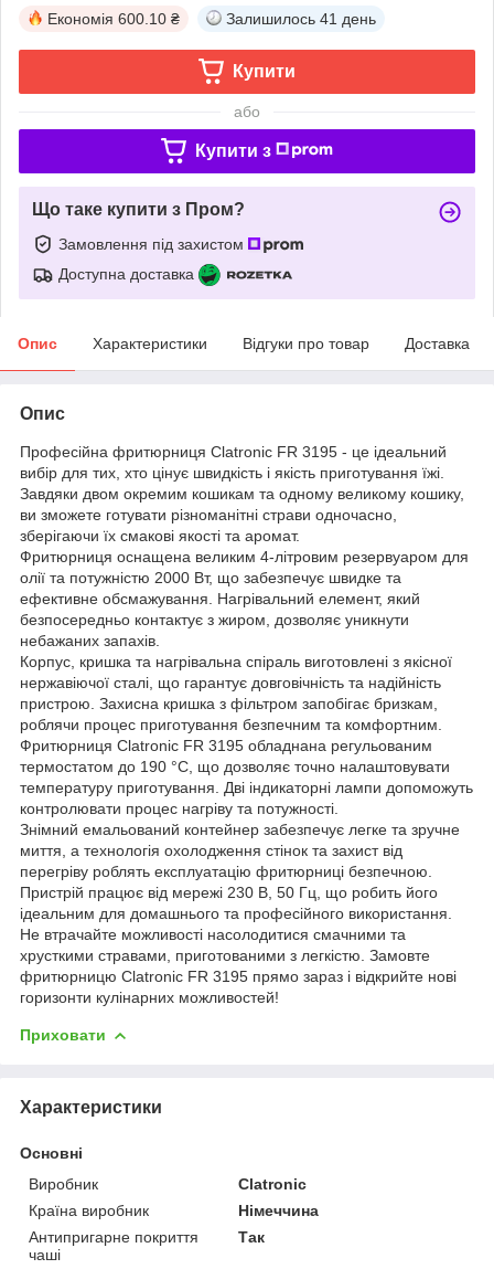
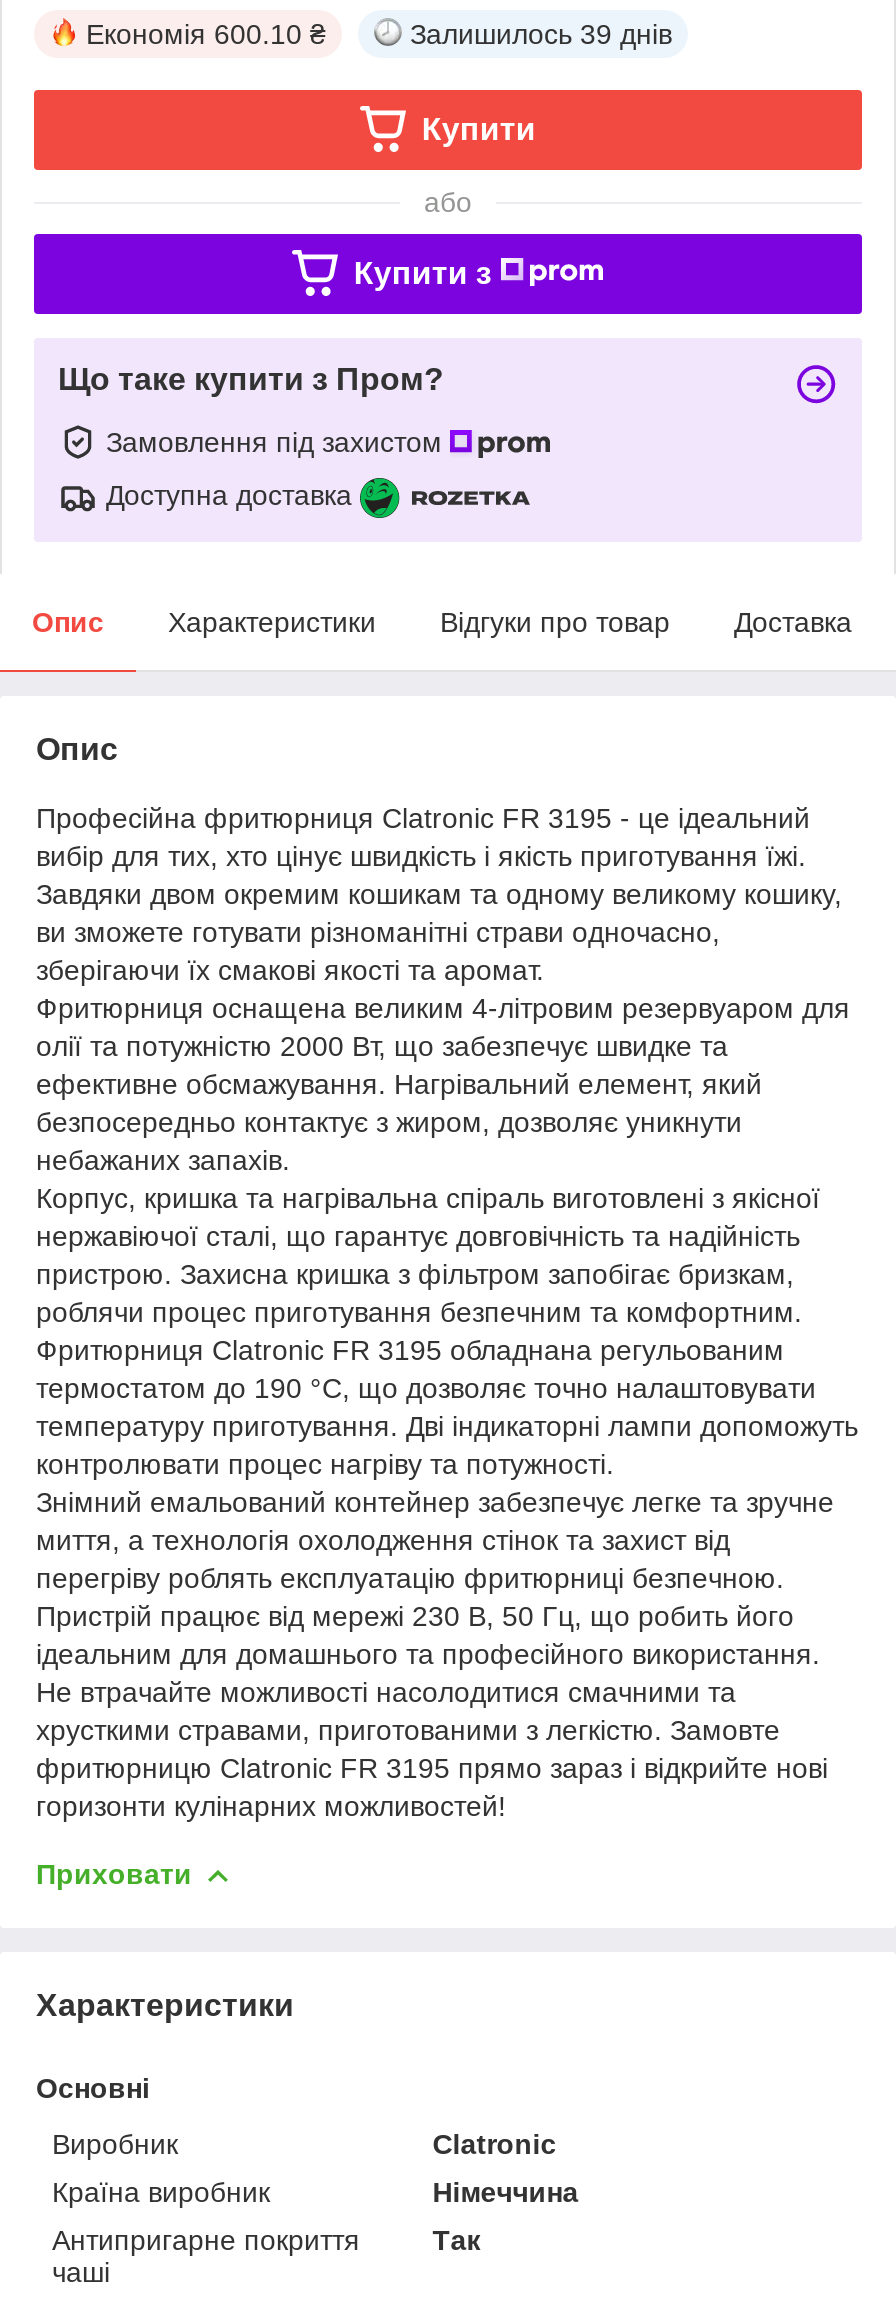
- Залишилось 41 день
+ Залишилось 39 днів
